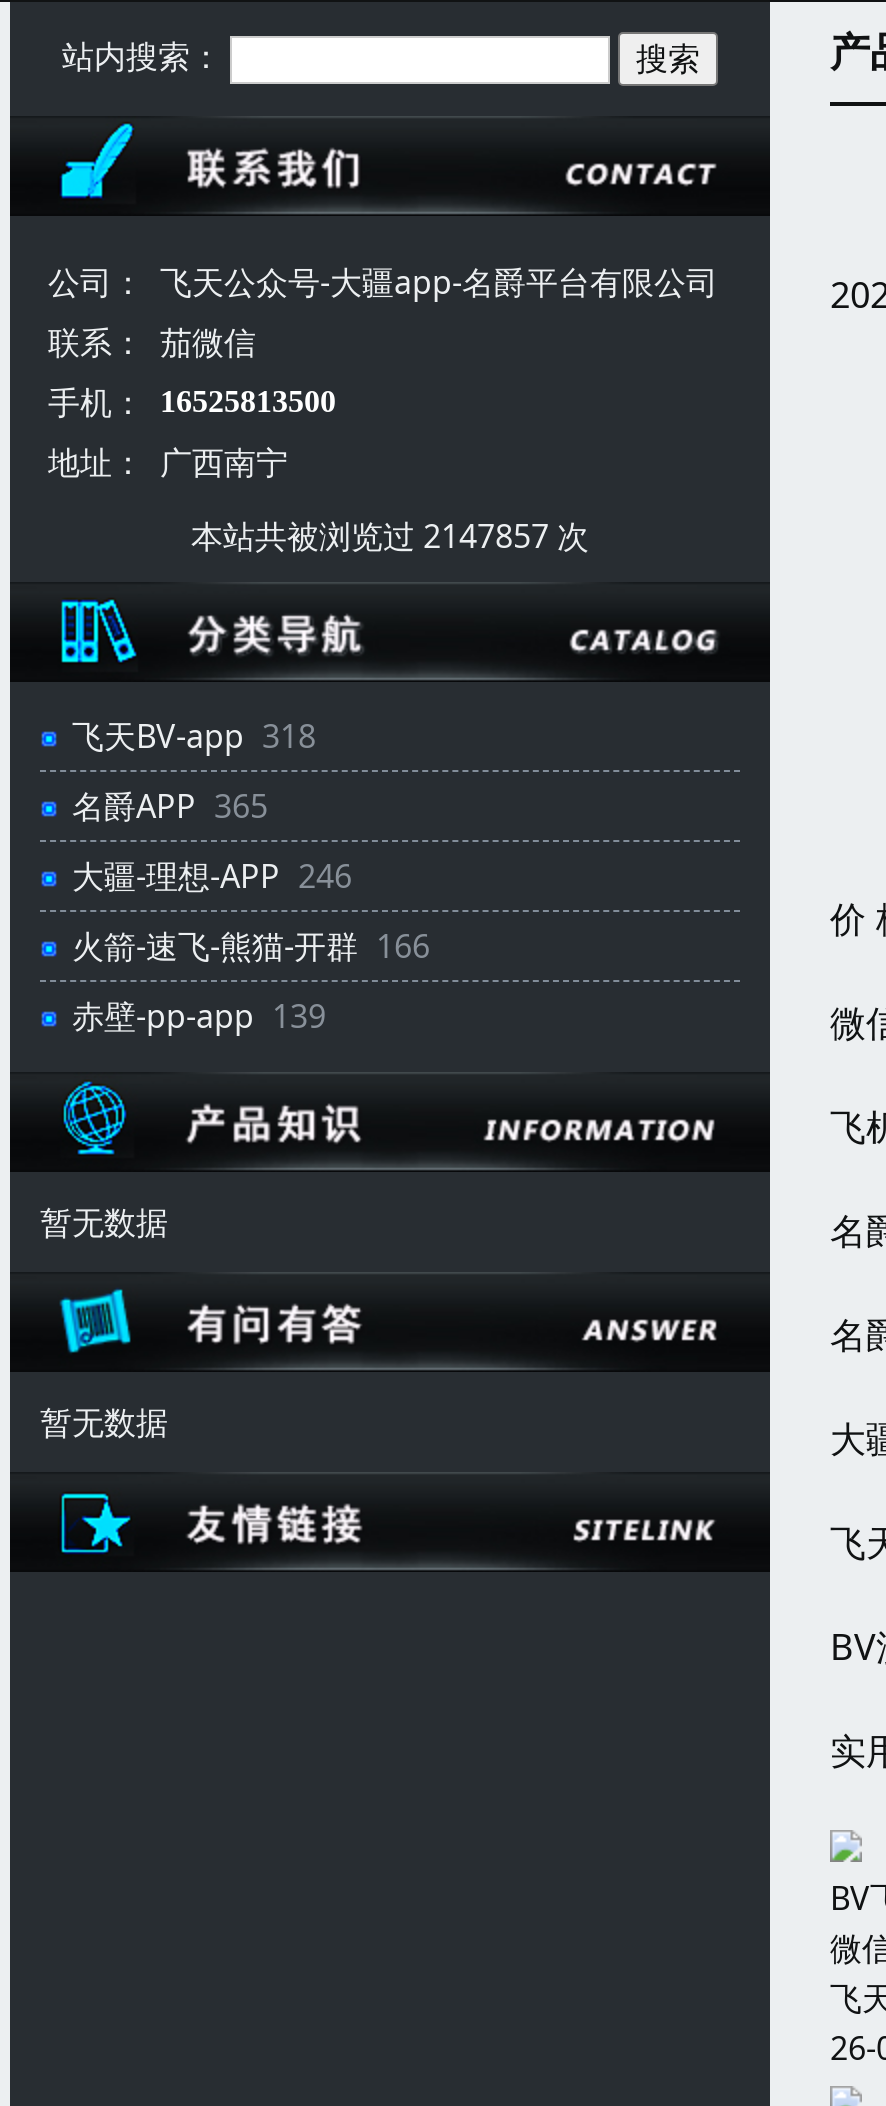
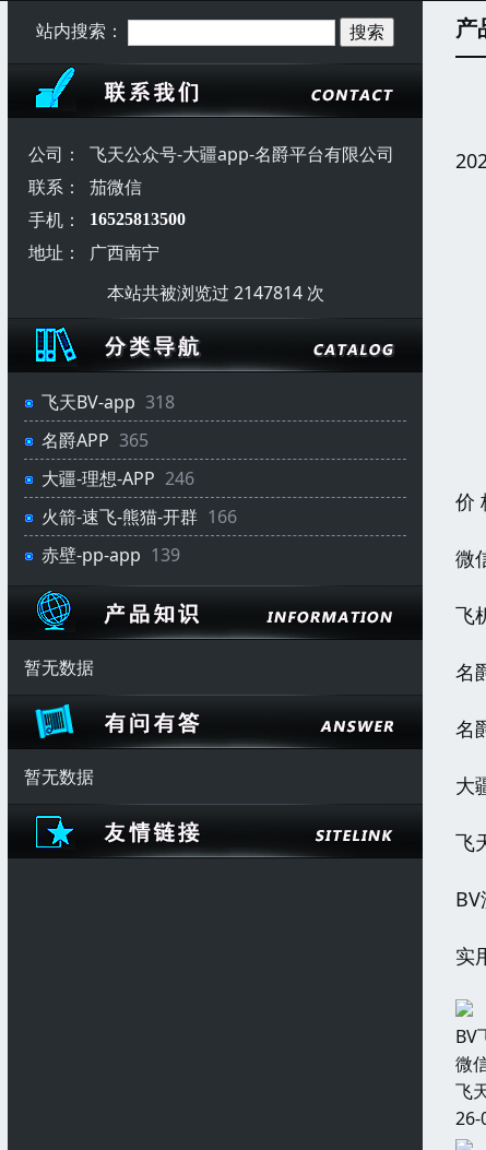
- 本站共被浏览过 2147857 次
+ 本站共被浏览过 2147814 次
